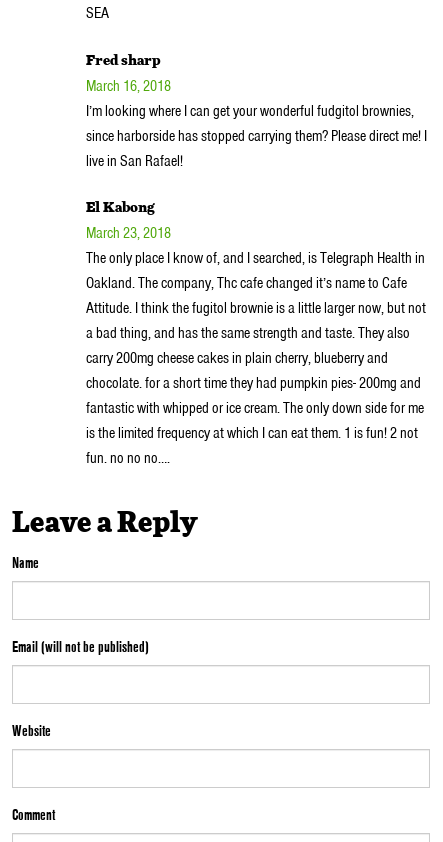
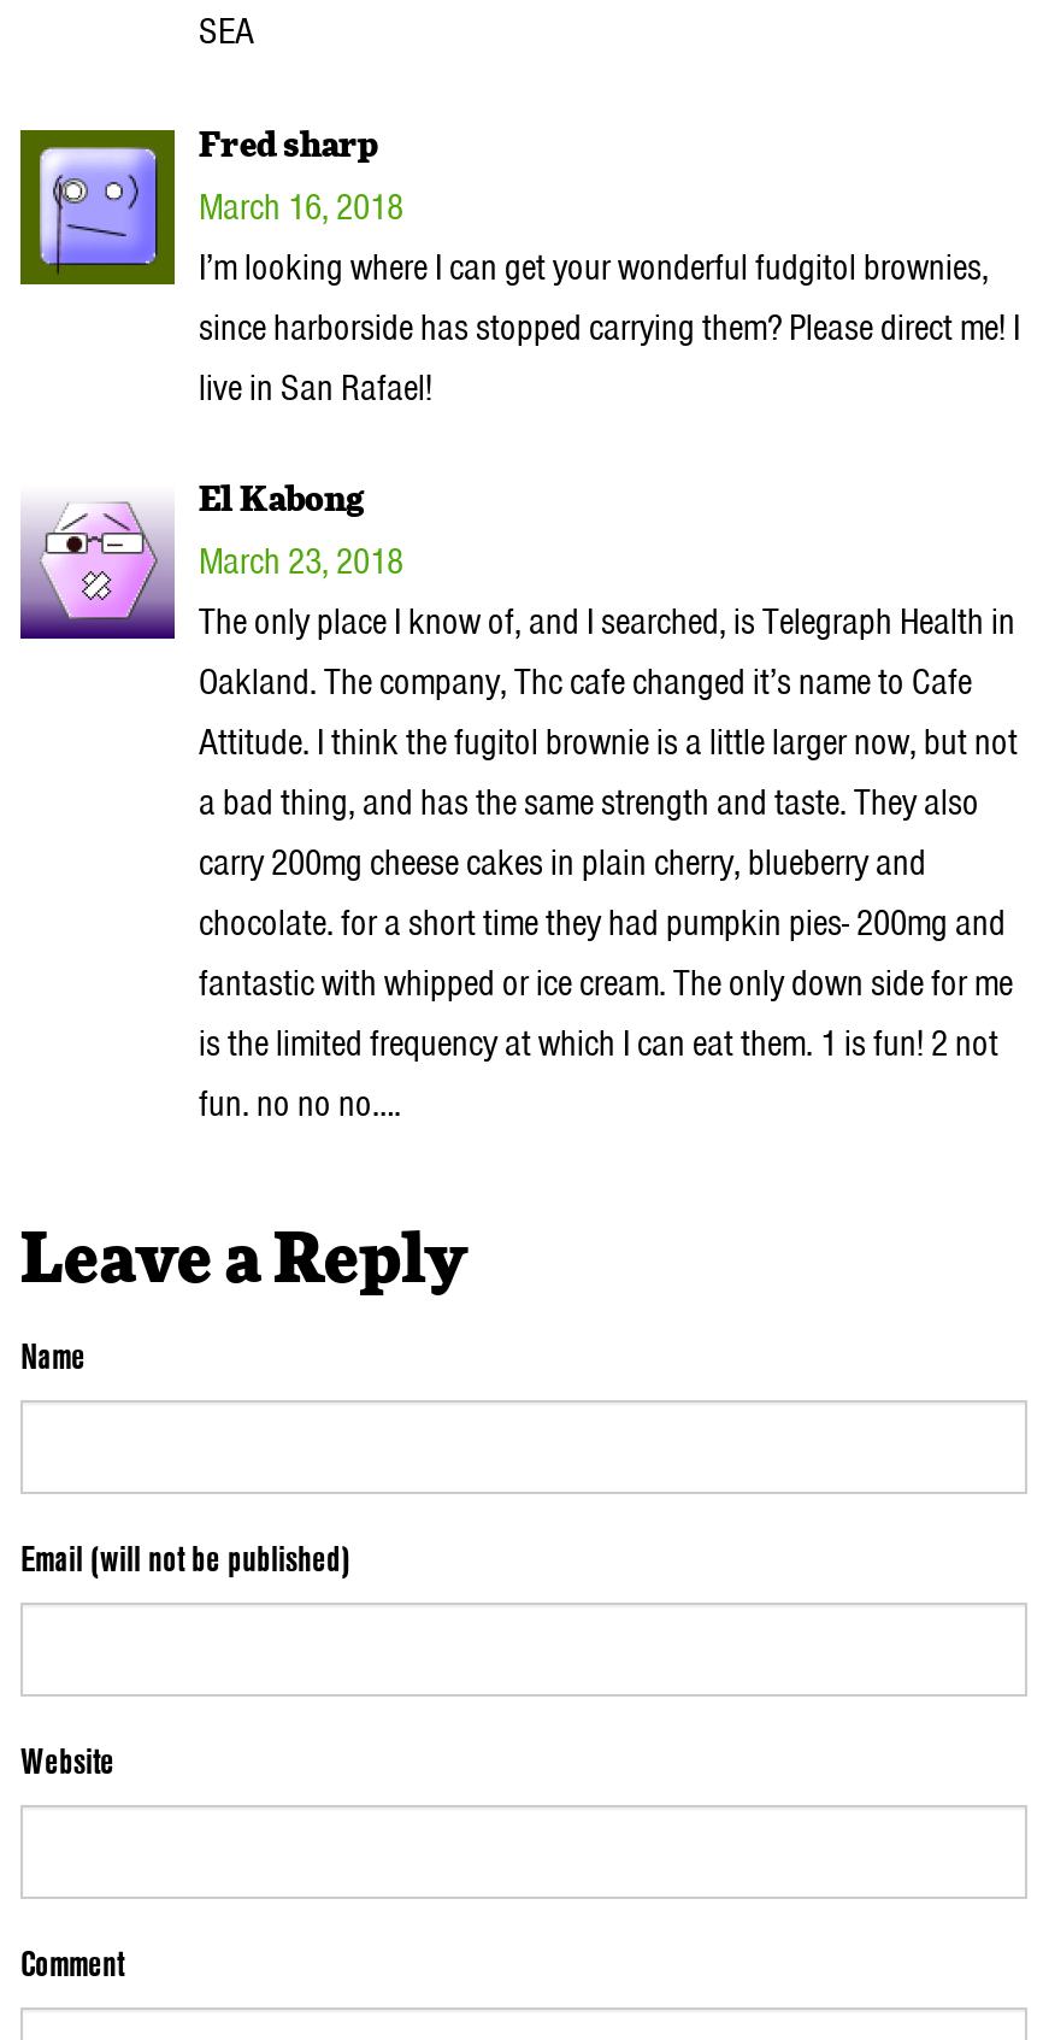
+ [image]

+ [image]
